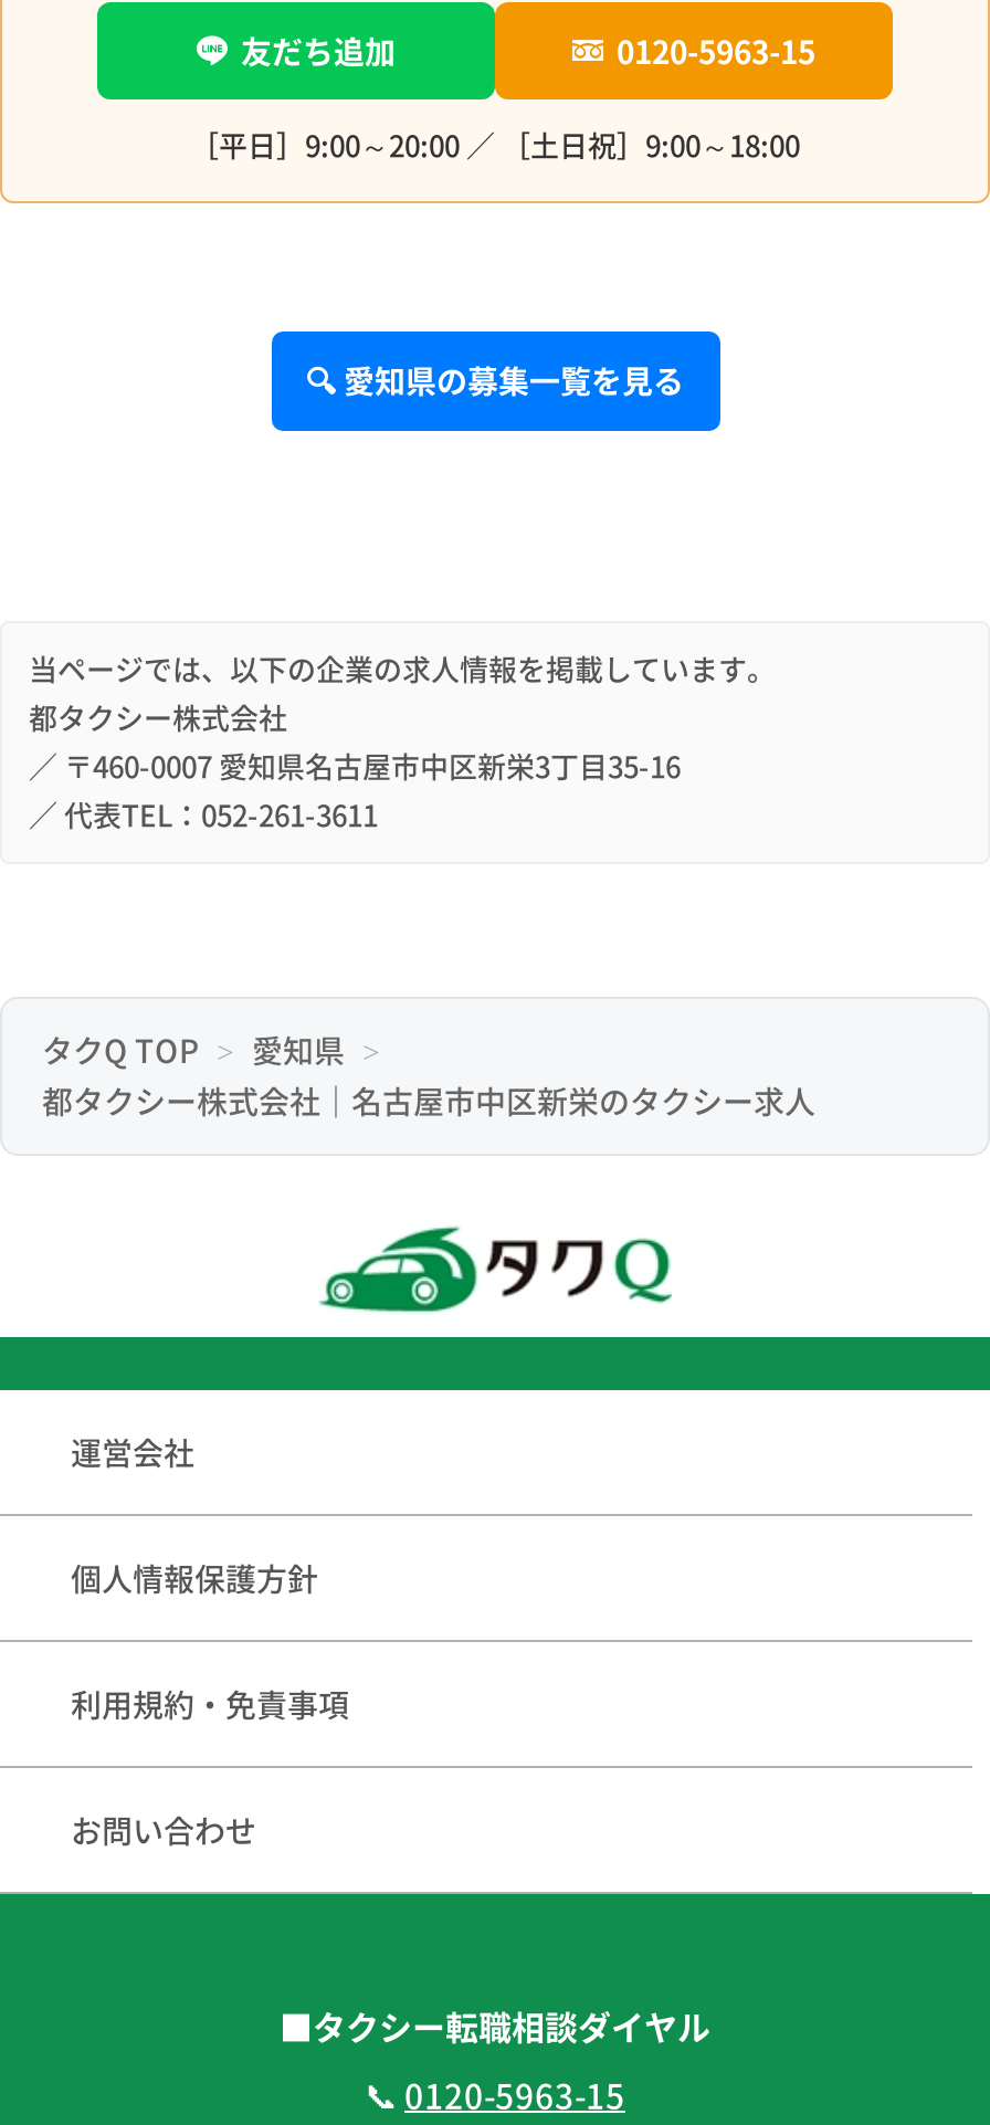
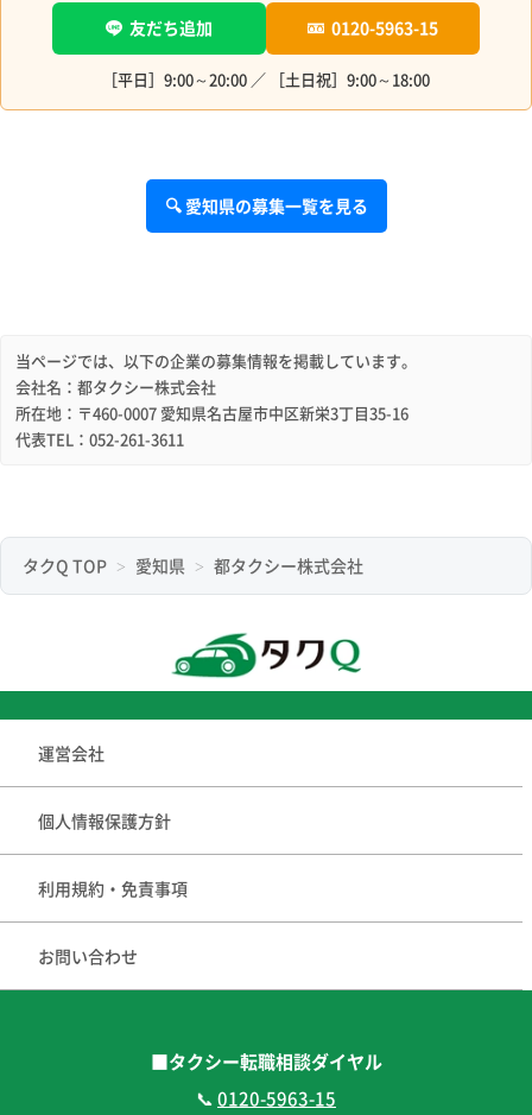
- 当ページでは、以下の企業の求人情報を掲載しています。
- ／ 〒460-0007 愛知県名古屋市中区新栄3丁目35-16
- ／ 代表TEL：052-261-3611
+ 当ページでは、以下の企業の募集情報を掲載しています。
+ 会社名：都タクシー株式会社
+ 所在地：〒460-0007 愛知県名古屋市中区新栄3丁目35-16
+ 代表TEL：052-261-3611

moved down: 都タクシー株式会社

- 都タクシー株式会社｜名古屋市中区新栄のタクシー求人
